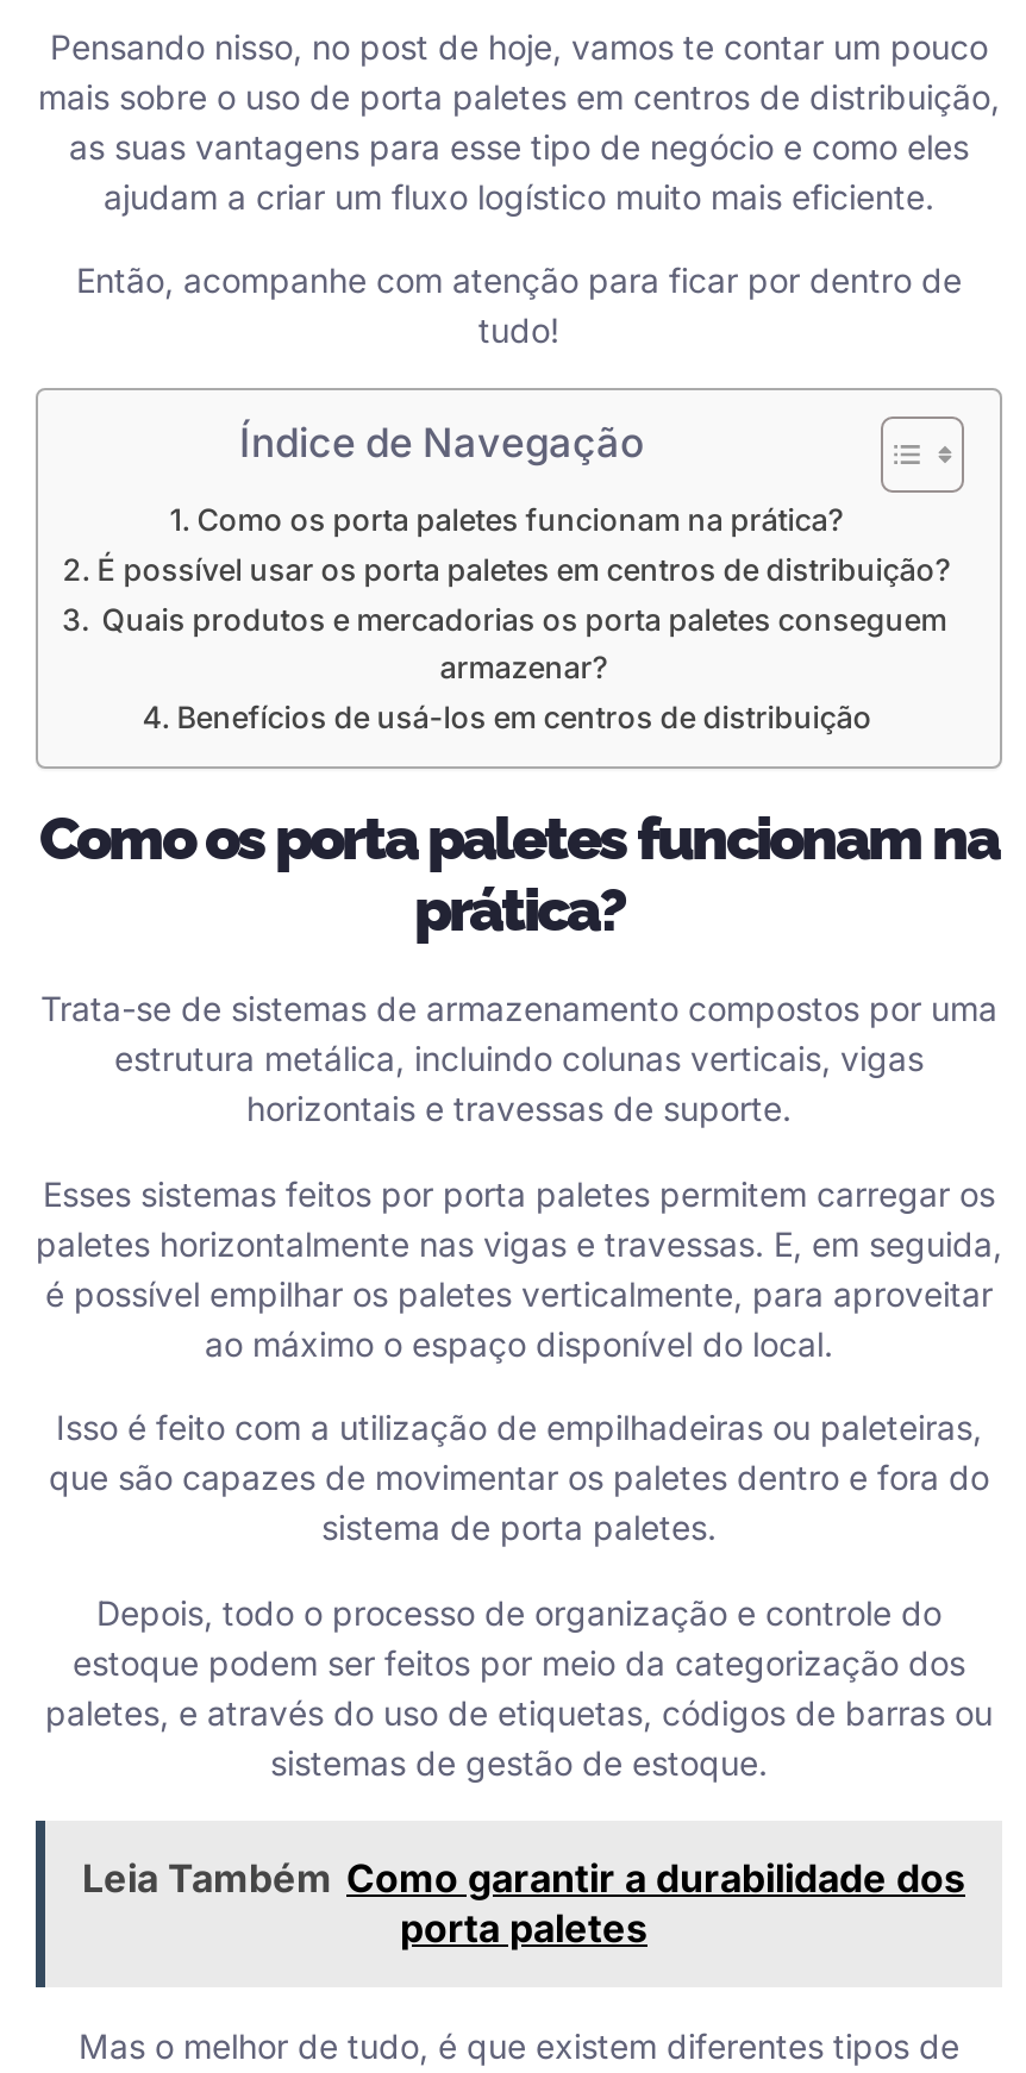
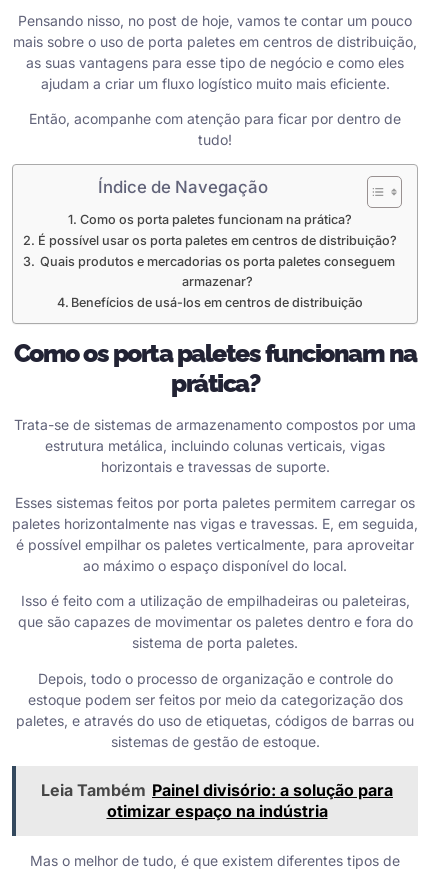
- Leia Também Como garantir a durabilidade dos
- porta paletes
+ Leia Também Painel divisório: a solução para
+ otimizar espaço na indústria
